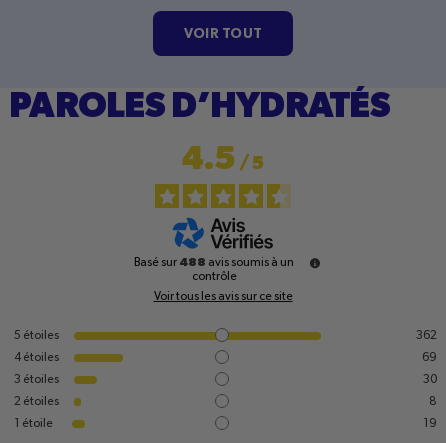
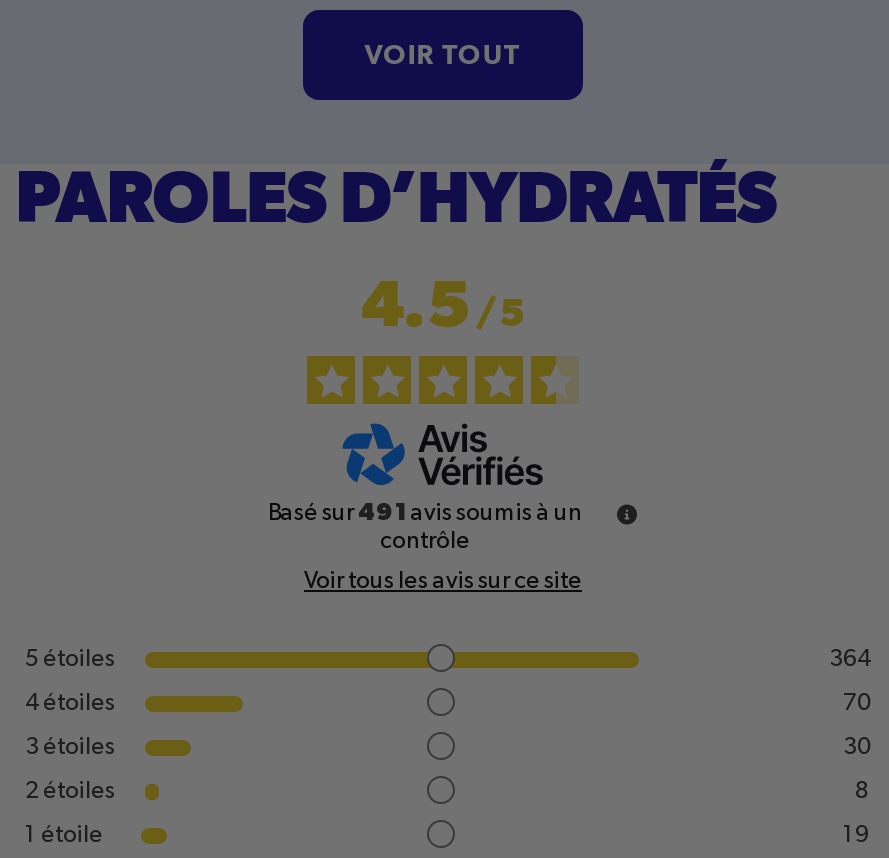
- Basé sur488 avis soumis à un
+ Basé sur491 avis soumis à un

- 362
+ 364

- 69
+ 70
